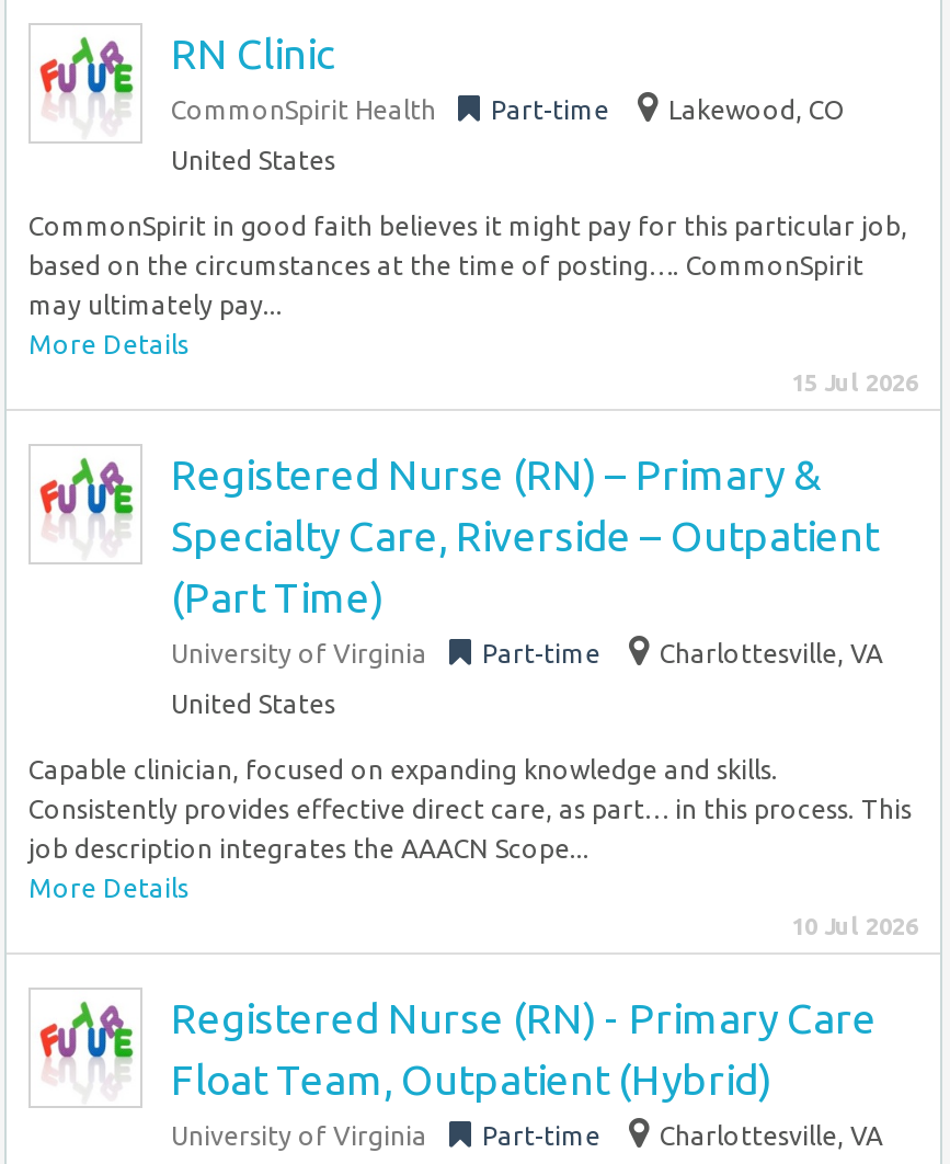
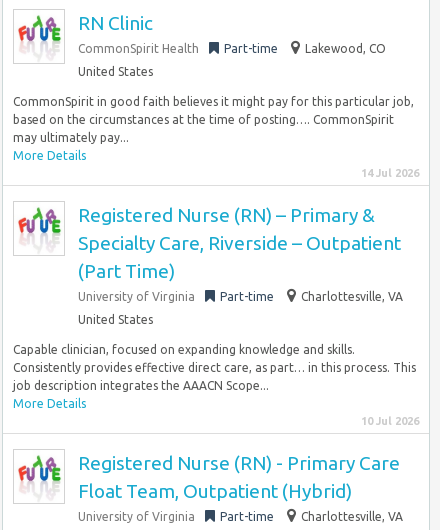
- 15 Jul 2026
+ 14 Jul 2026
